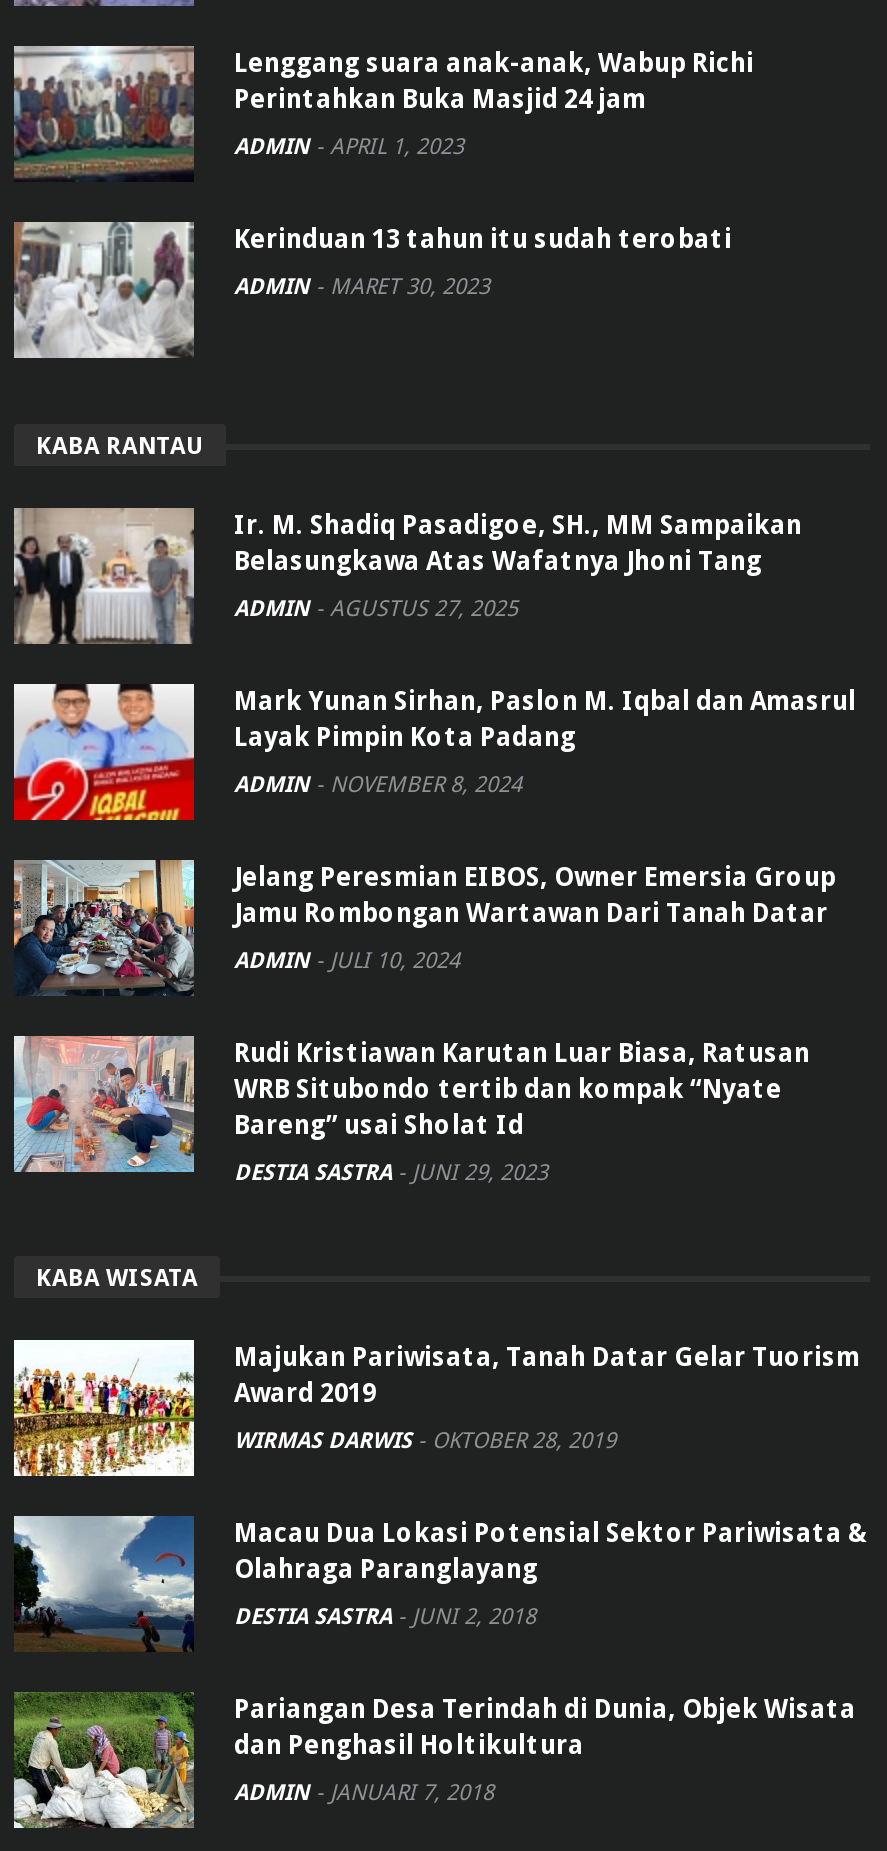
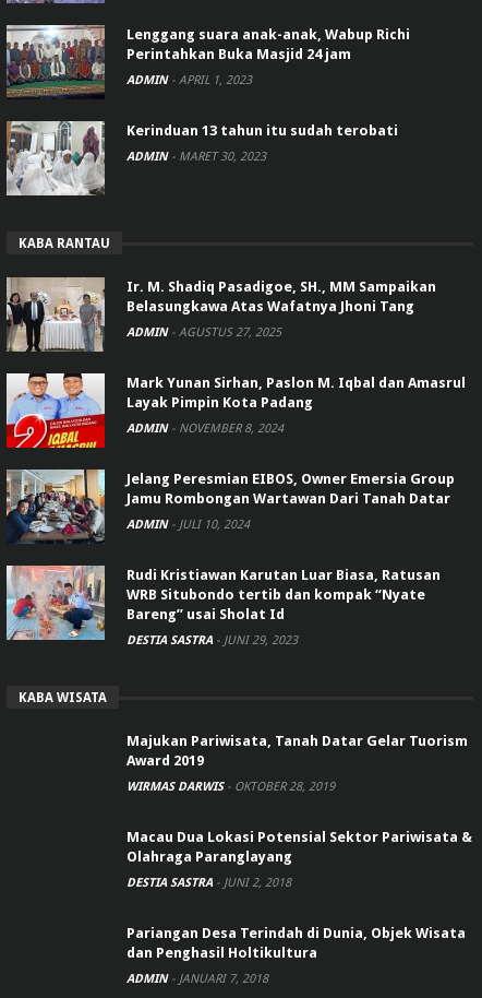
- [image]

- [image]

- [image]
